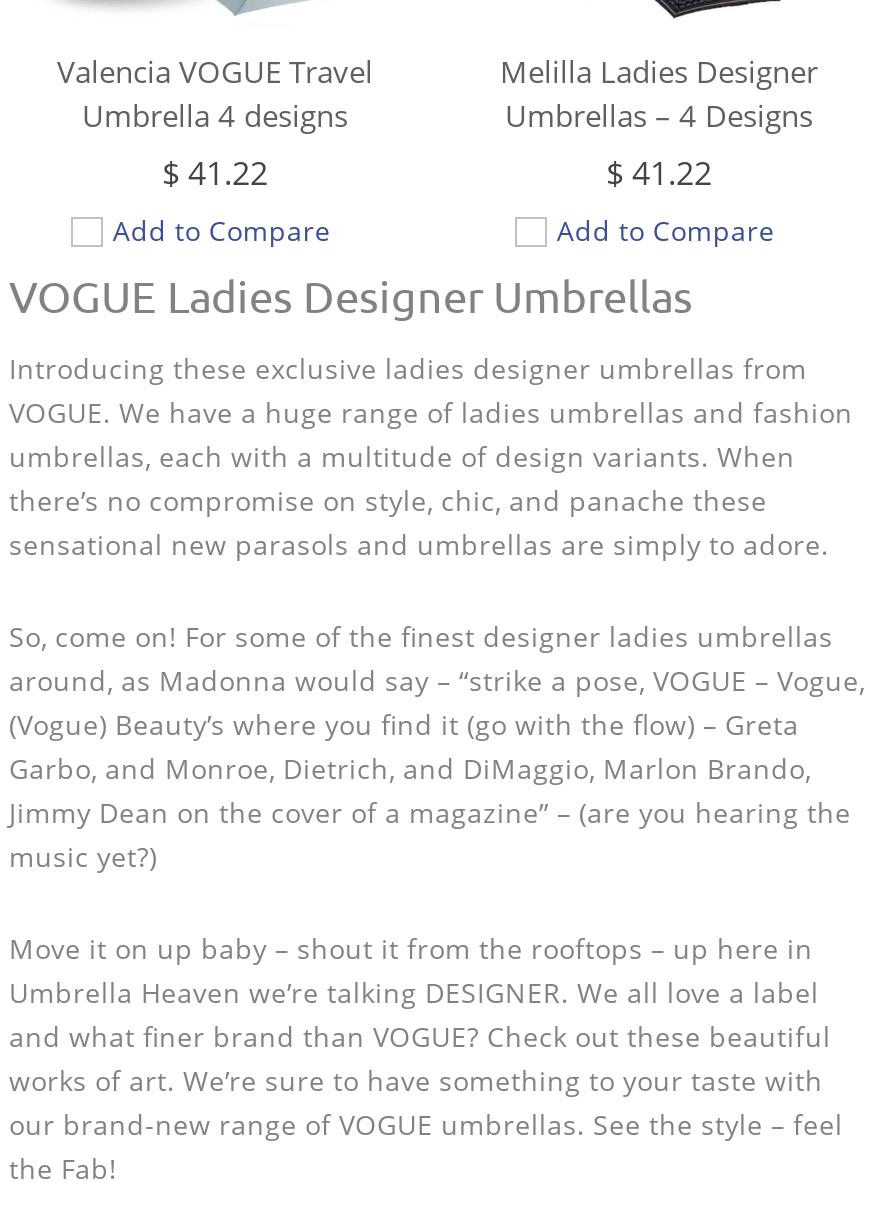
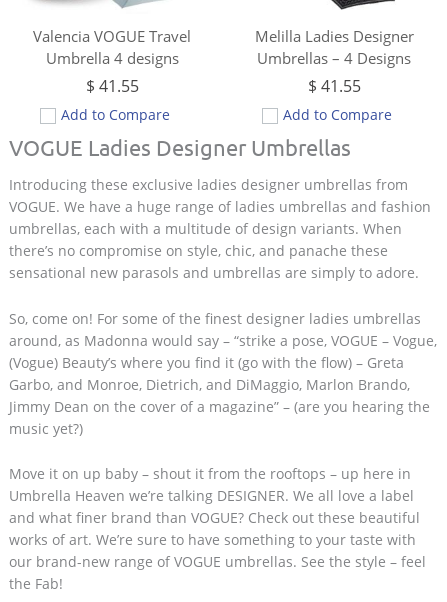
- $41.22
+ $41.55

- $41.22
+ $41.55
